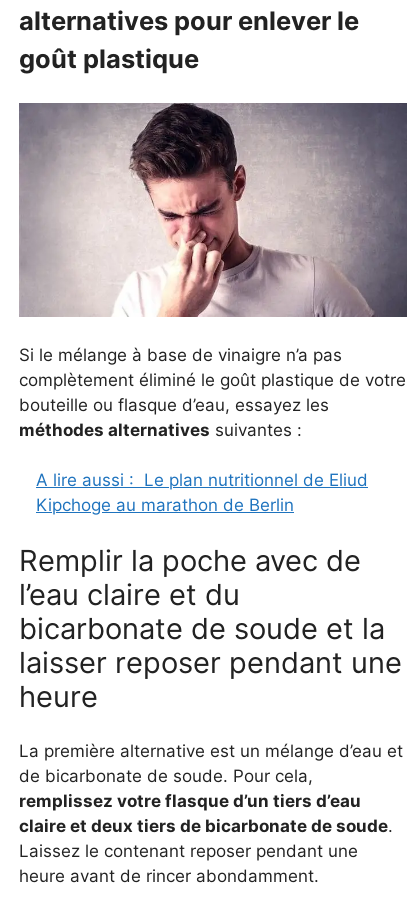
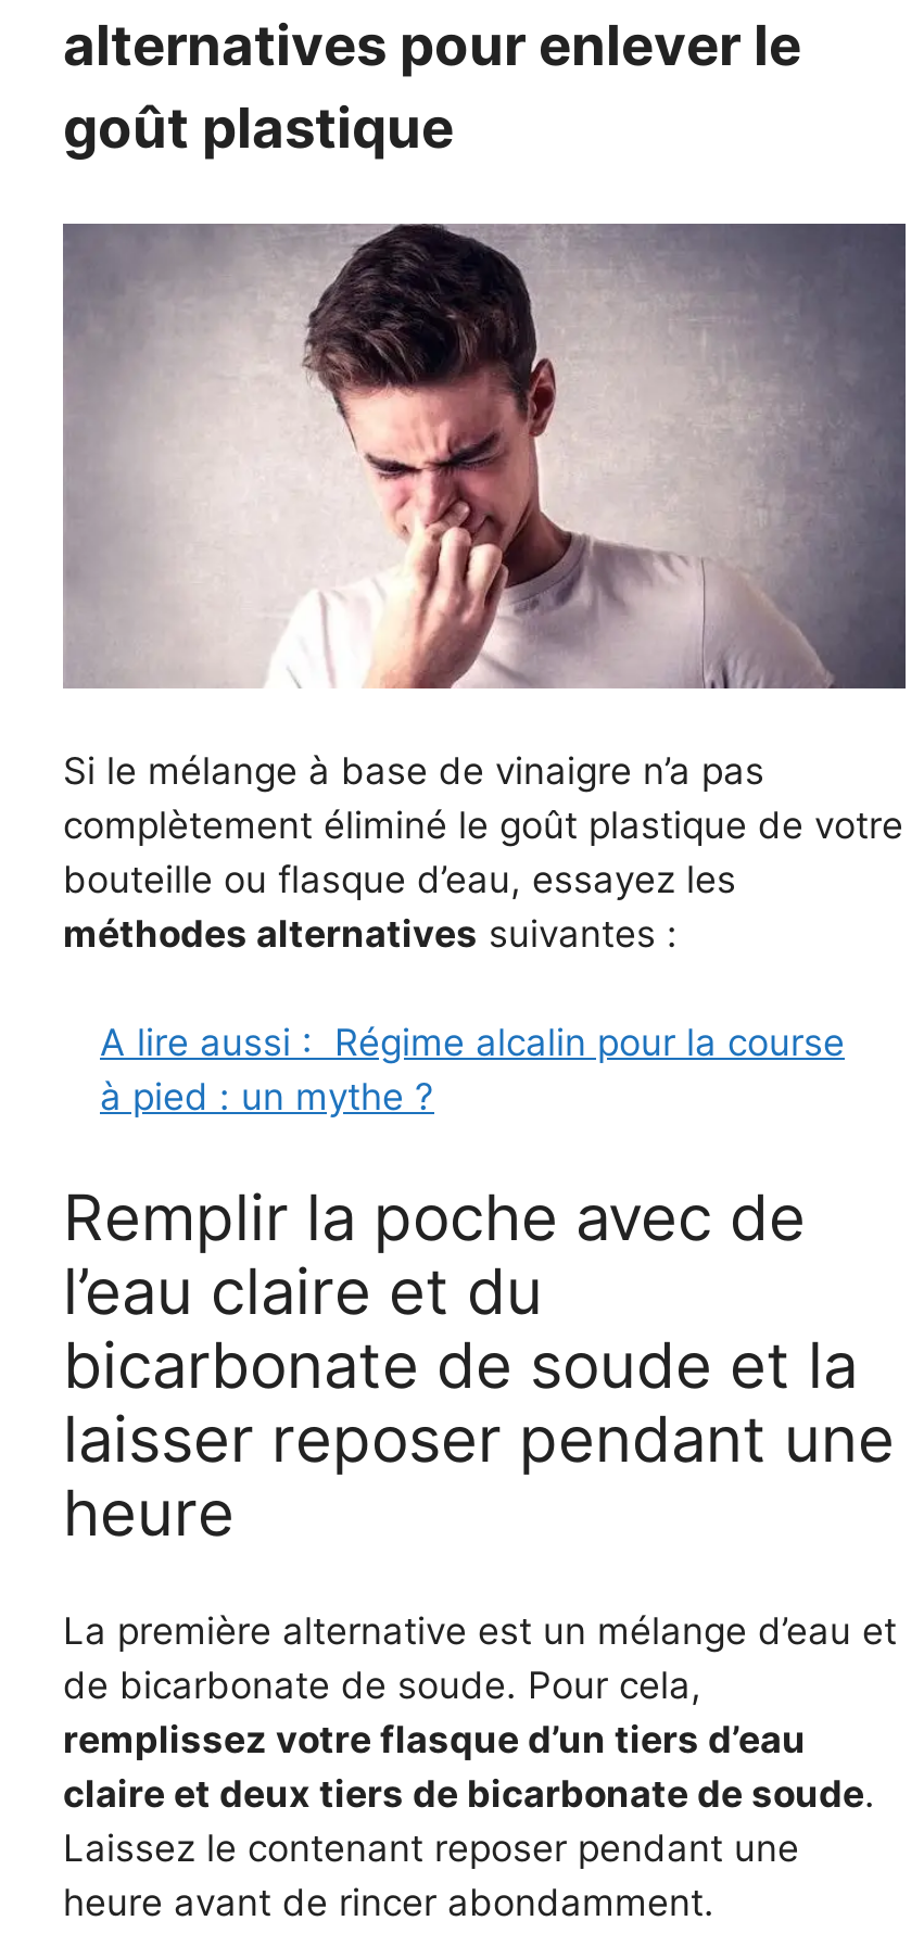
- A lire aussi : Le plan nutritionnel de Eliud
- Kipchoge au marathon de Berlin
+ A lire aussi : Régime alcalin pour la course
+ à pied : un mythe ?
